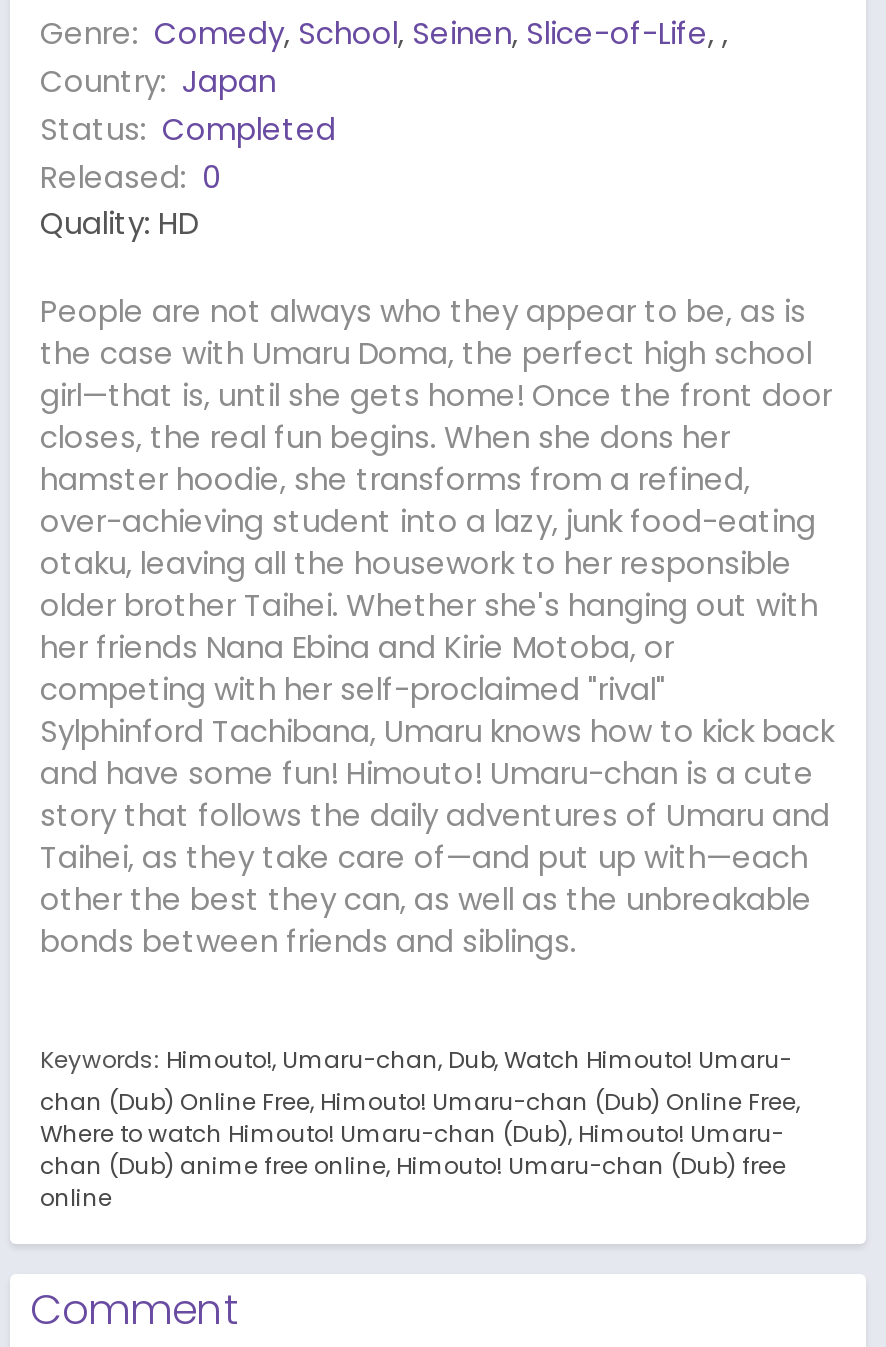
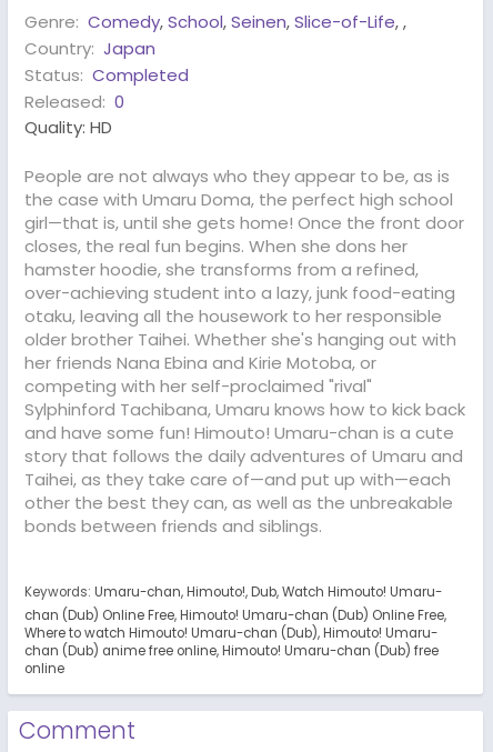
- Keywords: Himouto! Umaru-chan Dub Watch Himouto! Umaru-
+ Keywords: Umaru-chan Himouto! Dub Watch Himouto! Umaru-
